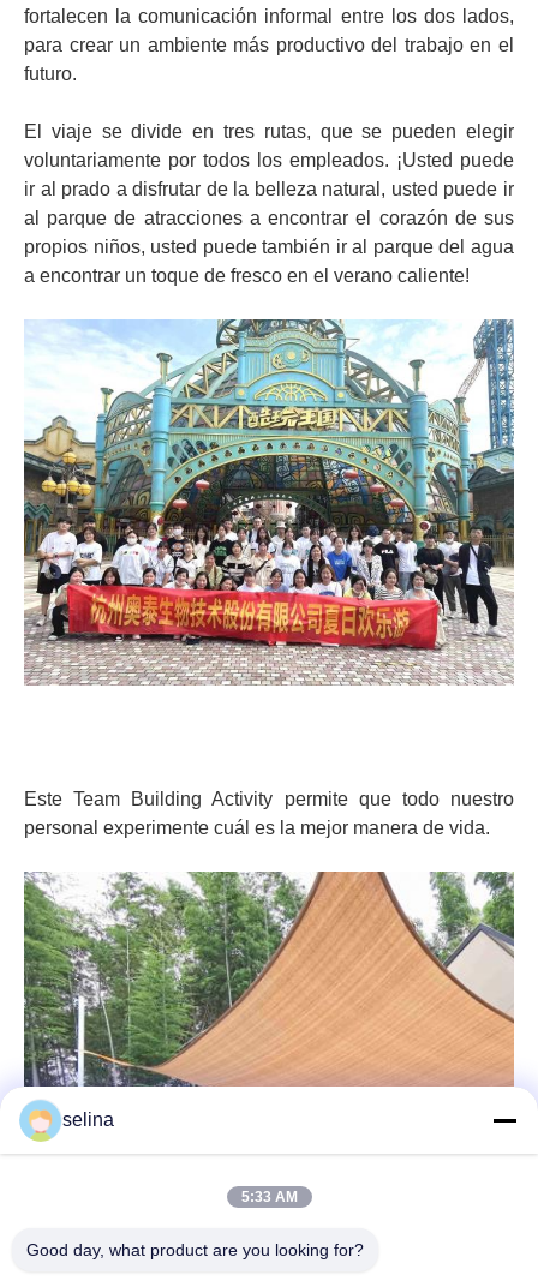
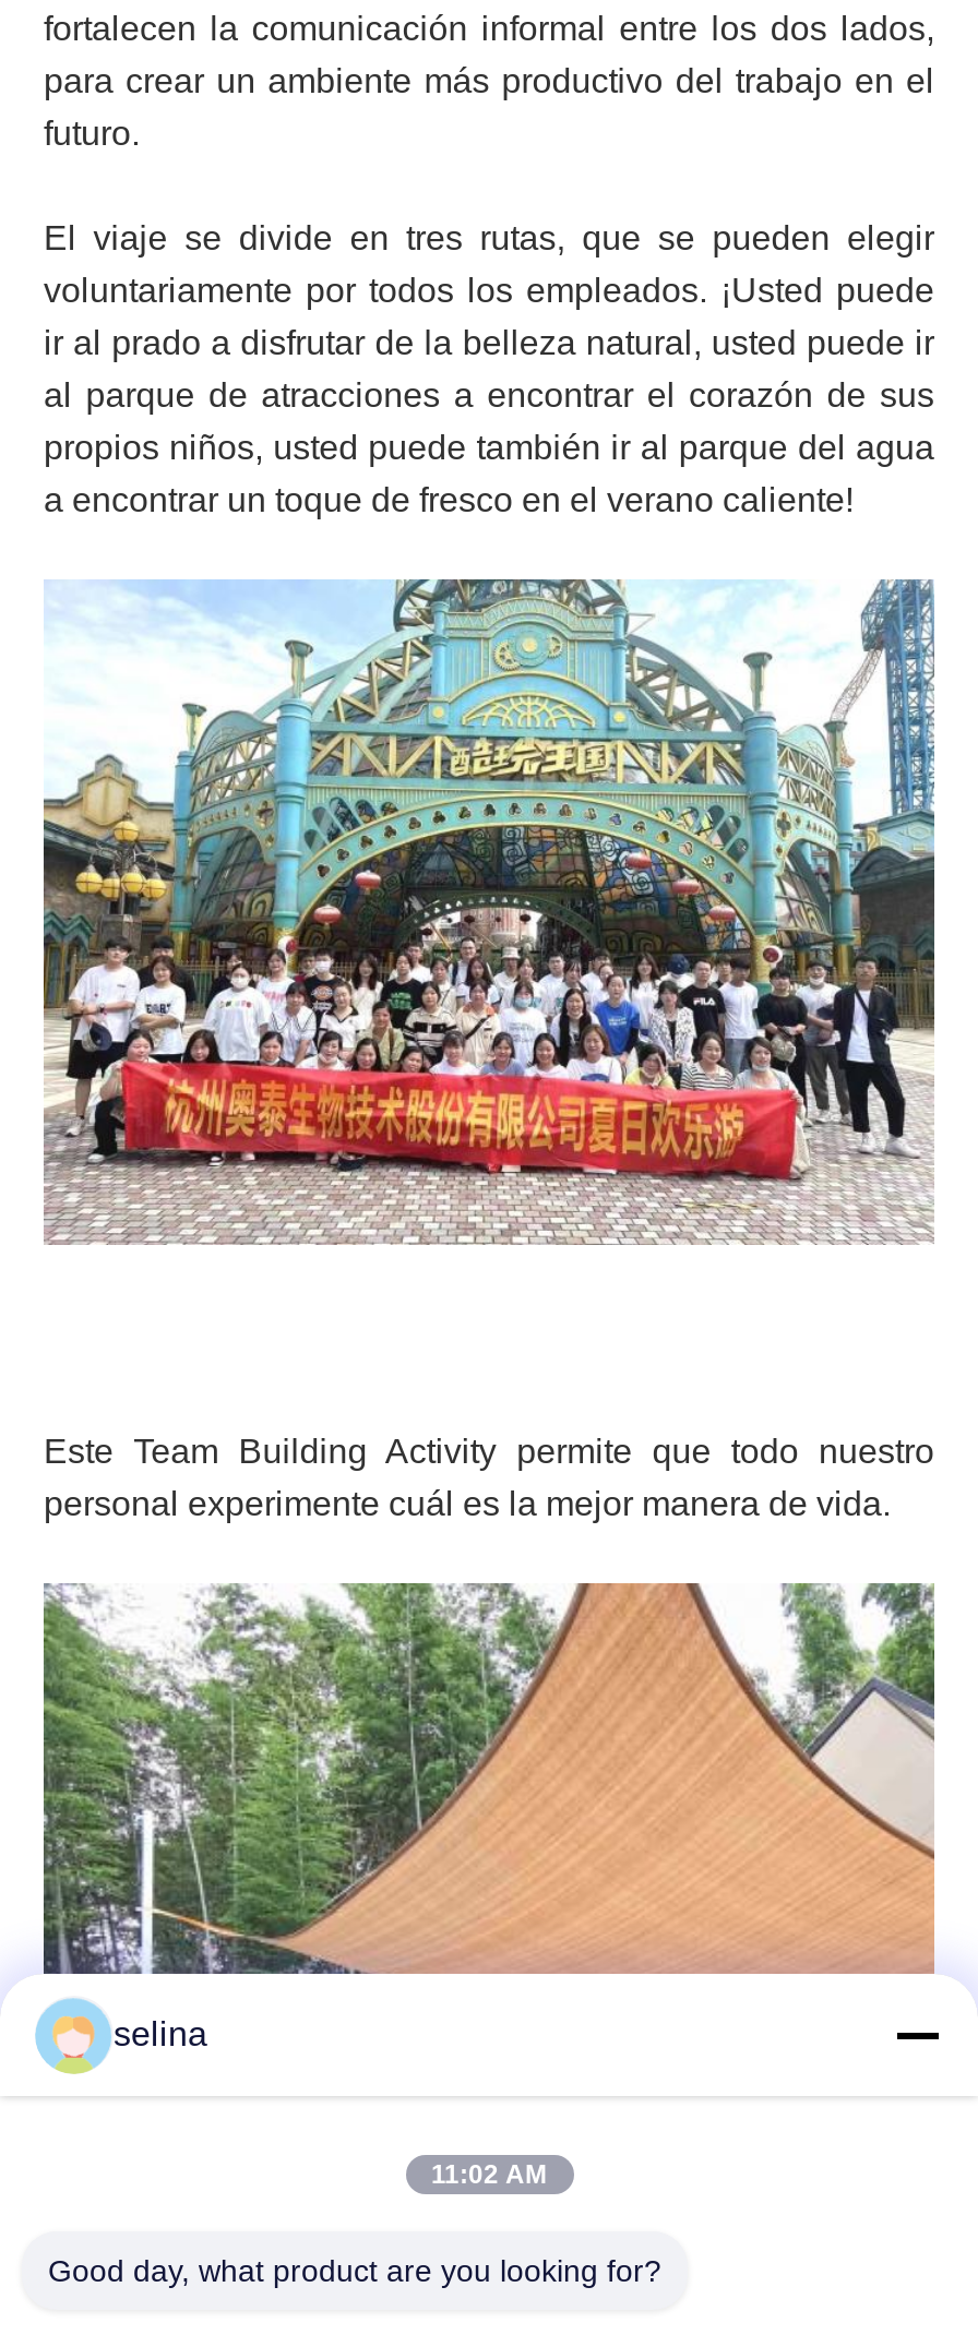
- 5:33 AM
+ 11:02 AM
